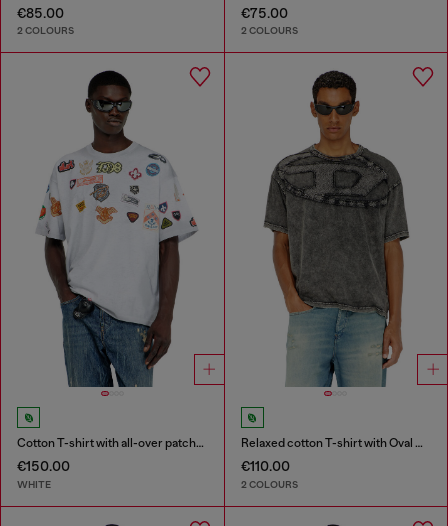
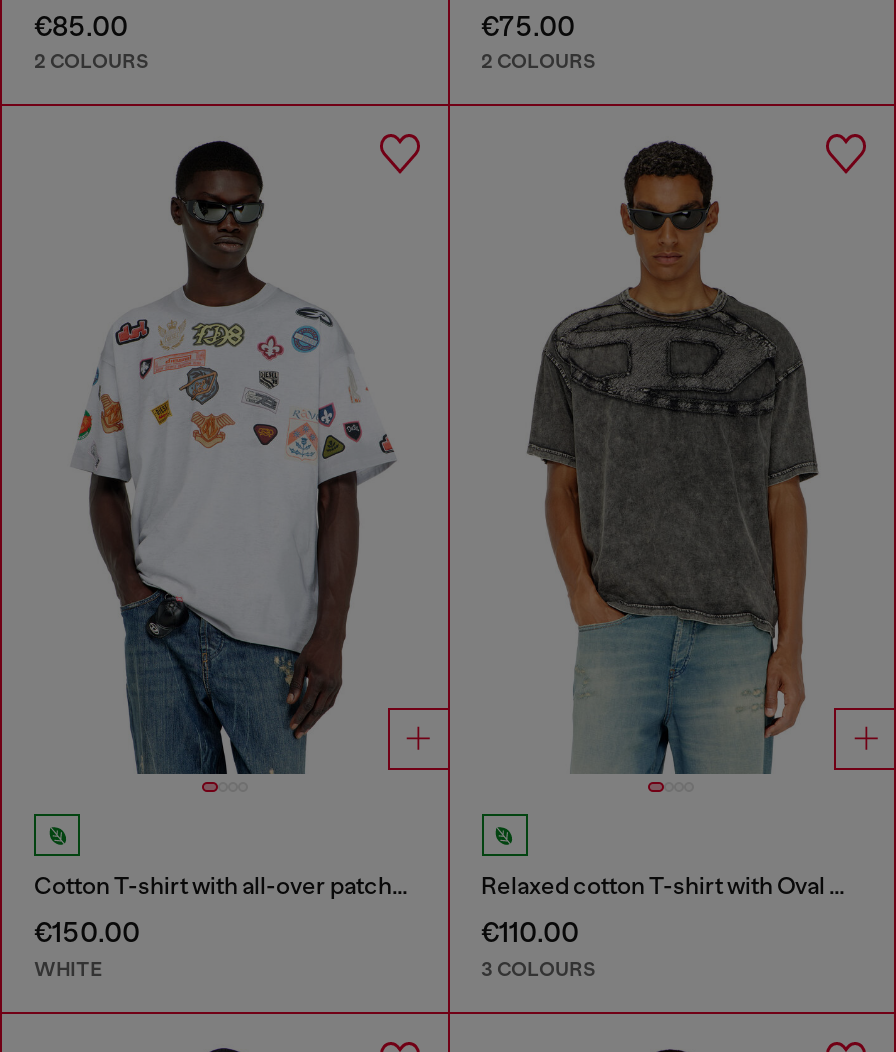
- 2 COLOURS
+ 3 COLOURS
